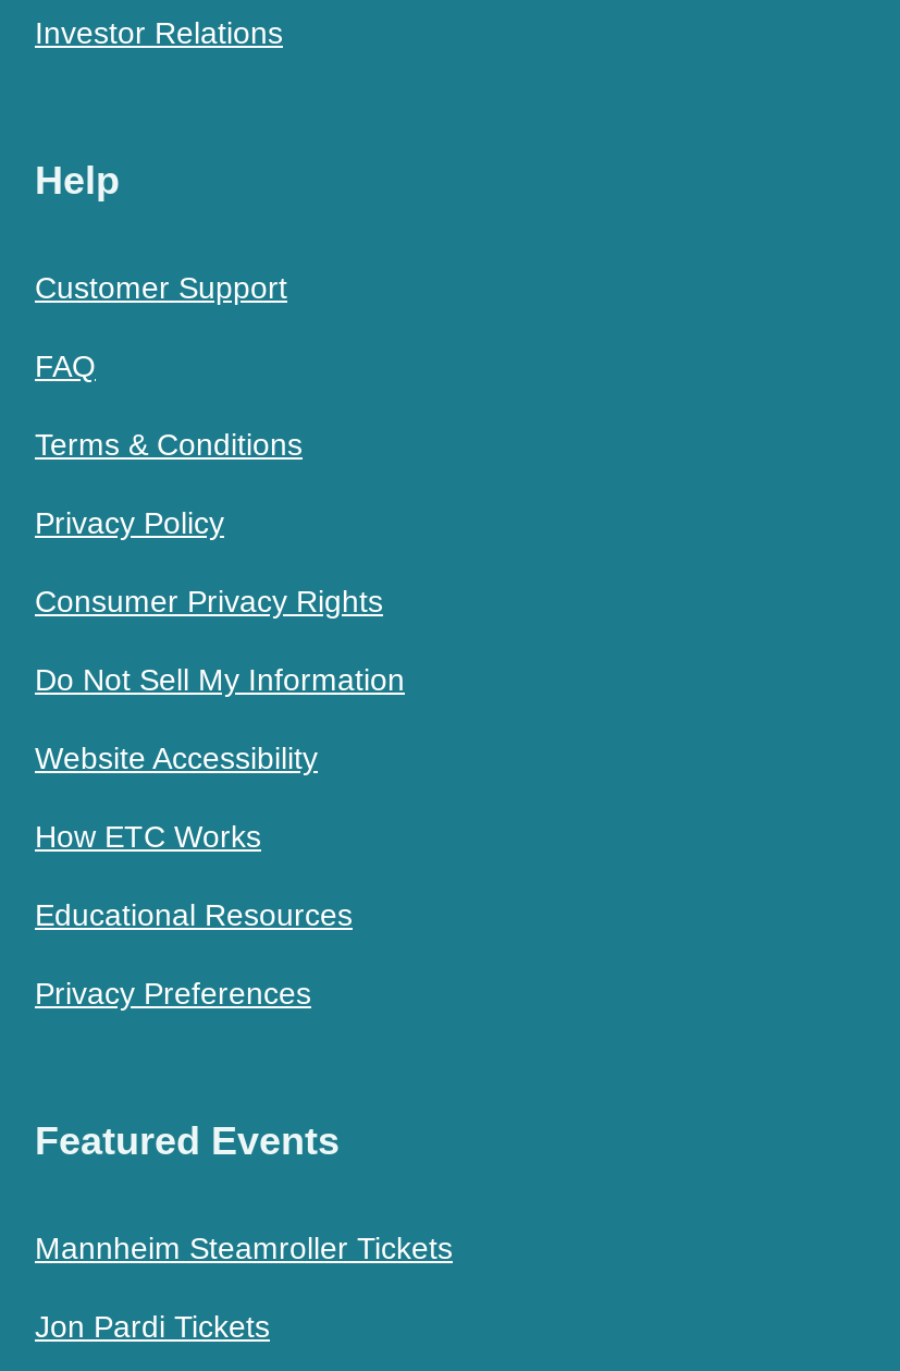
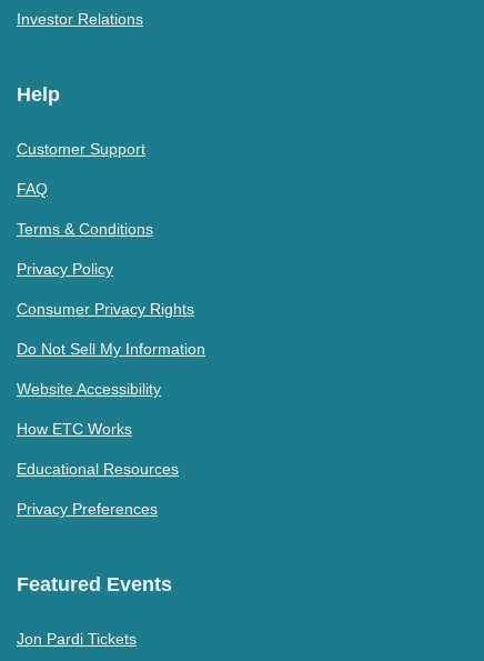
- Mannheim Steamroller Tickets
